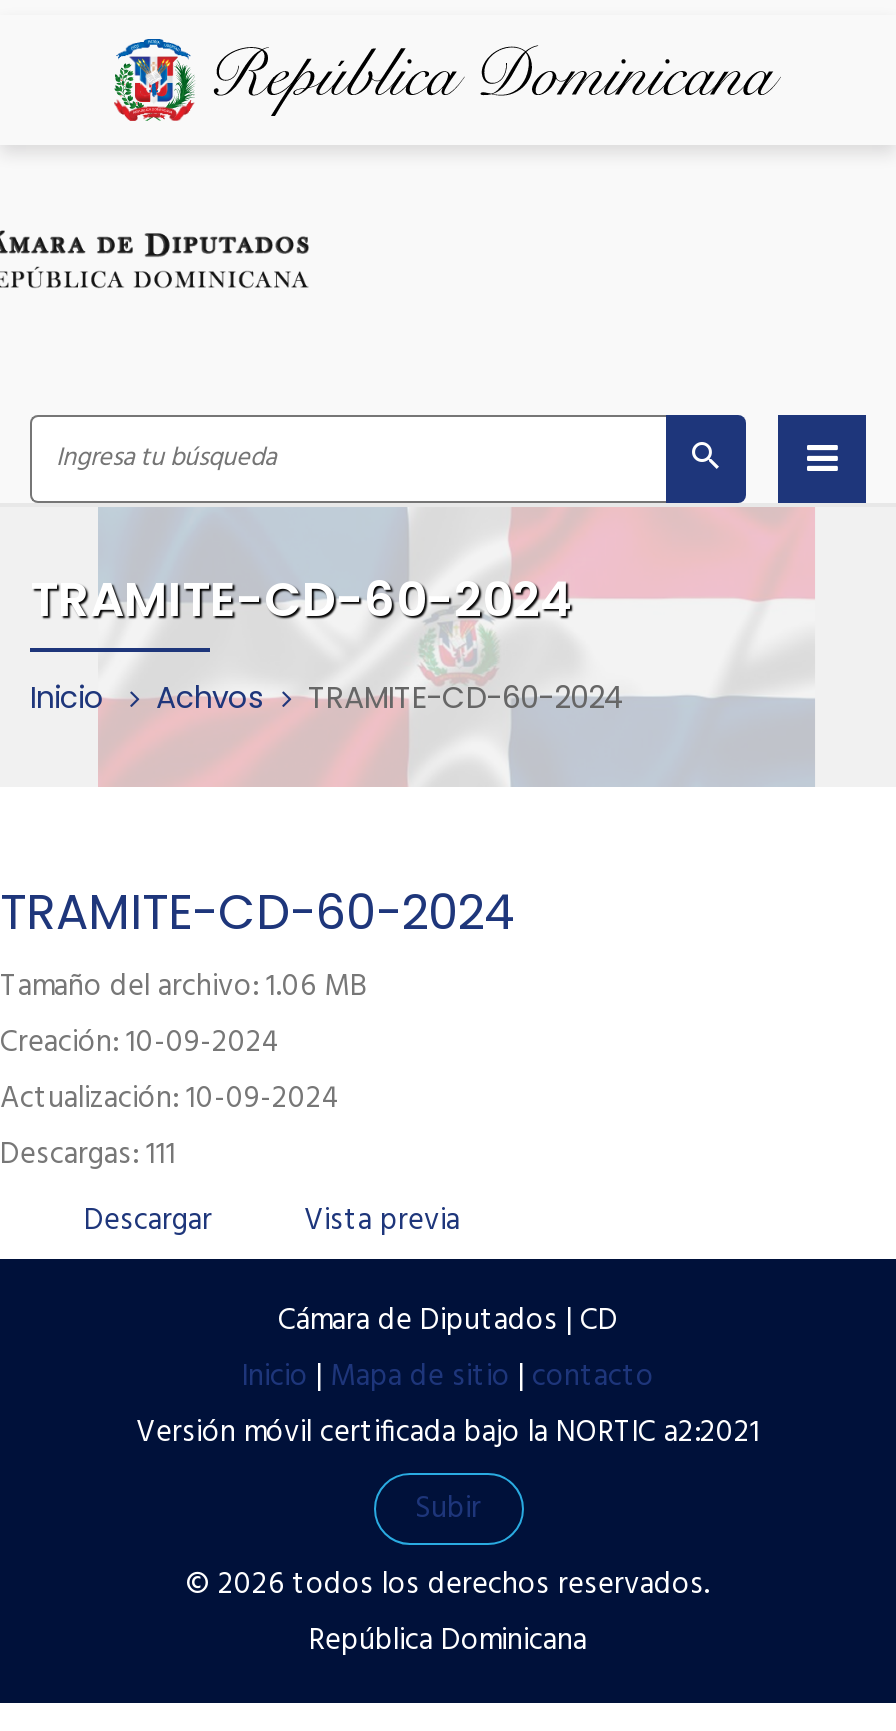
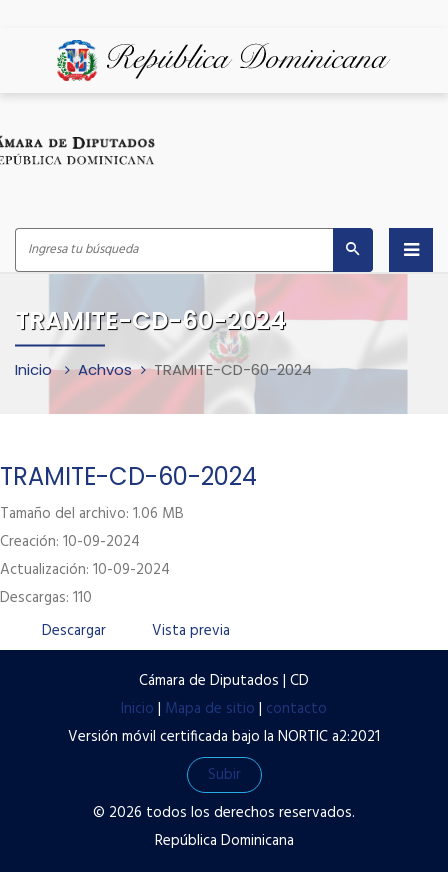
- Descargas: 111
+ Descargas: 110
